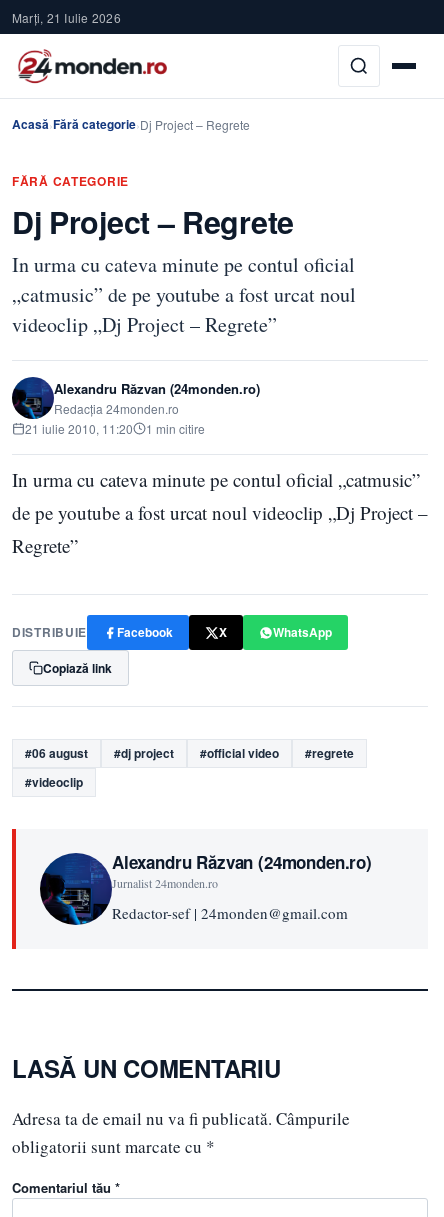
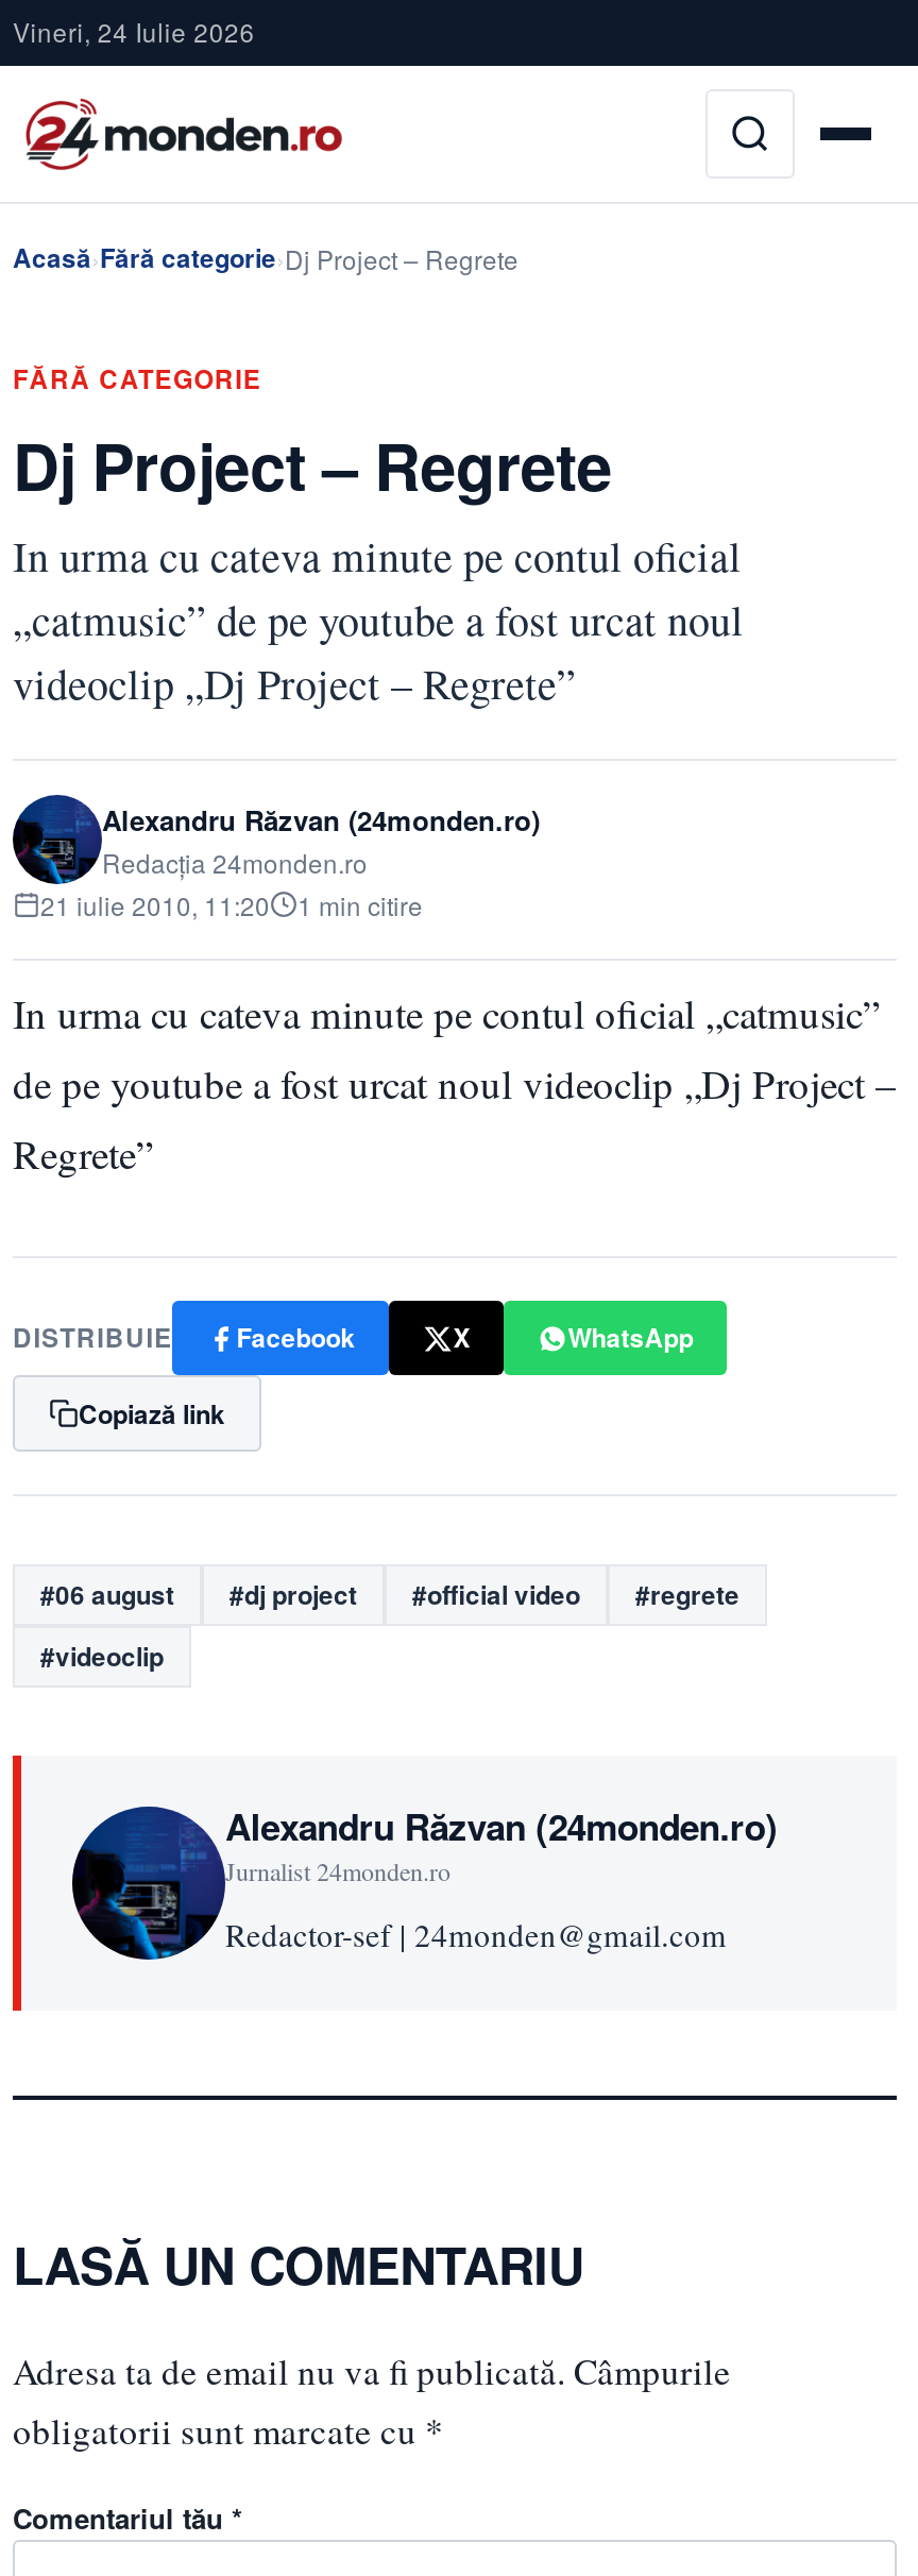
- Marți, 21 Iulie 2026
+ Vineri, 24 Iulie 2026
